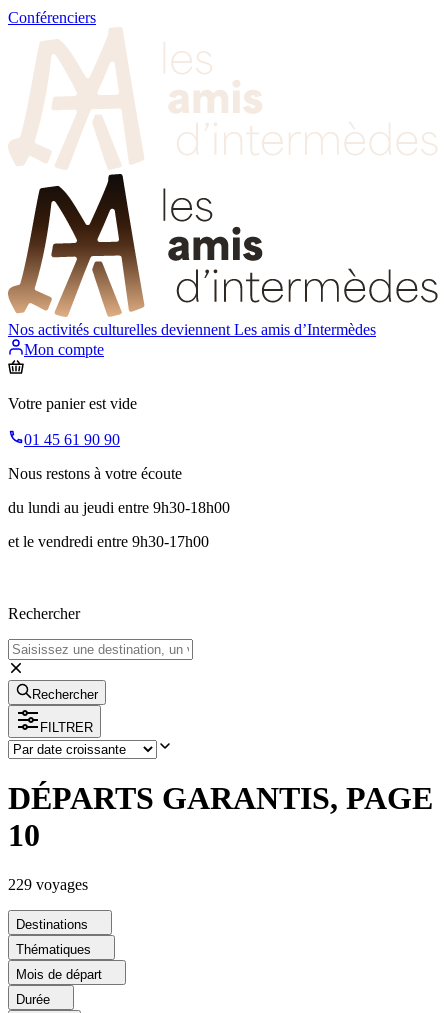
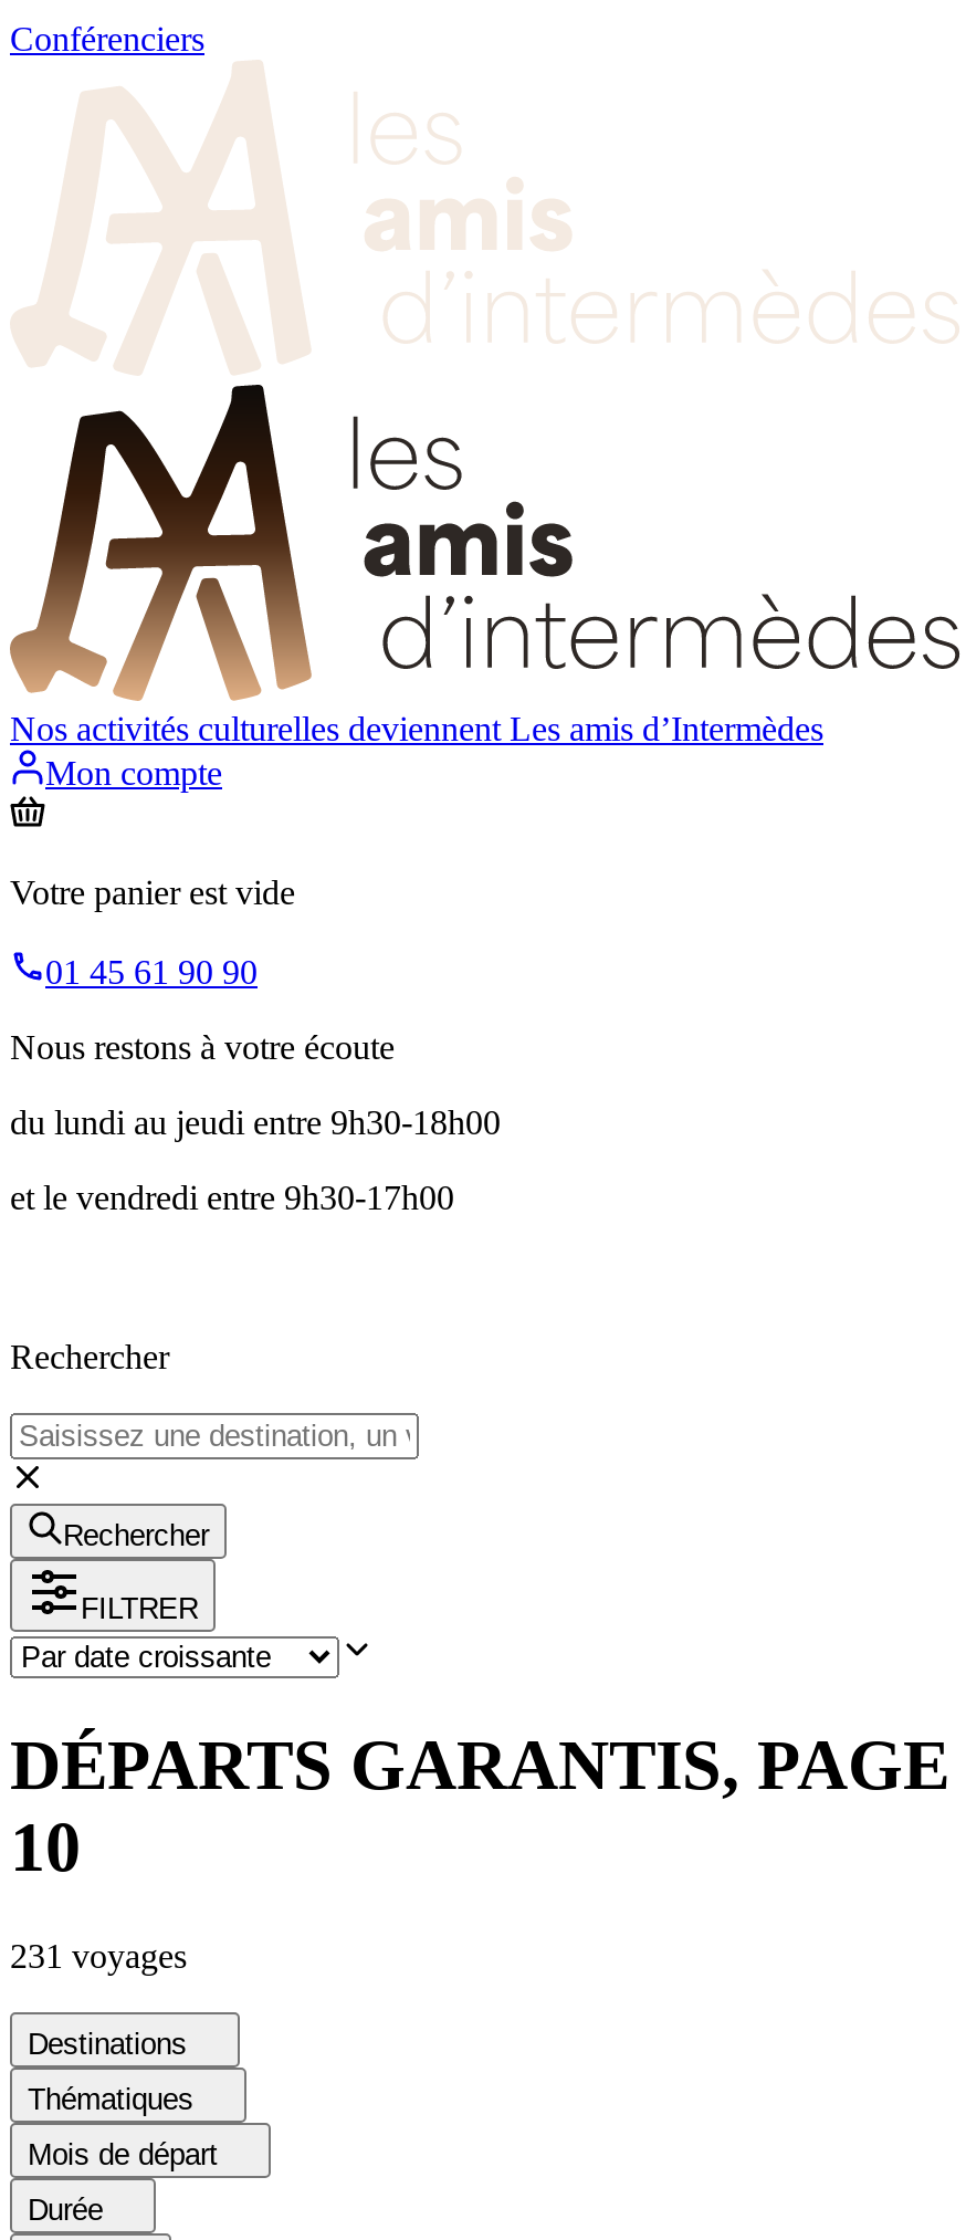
- 229 voyages
+ 231 voyages
